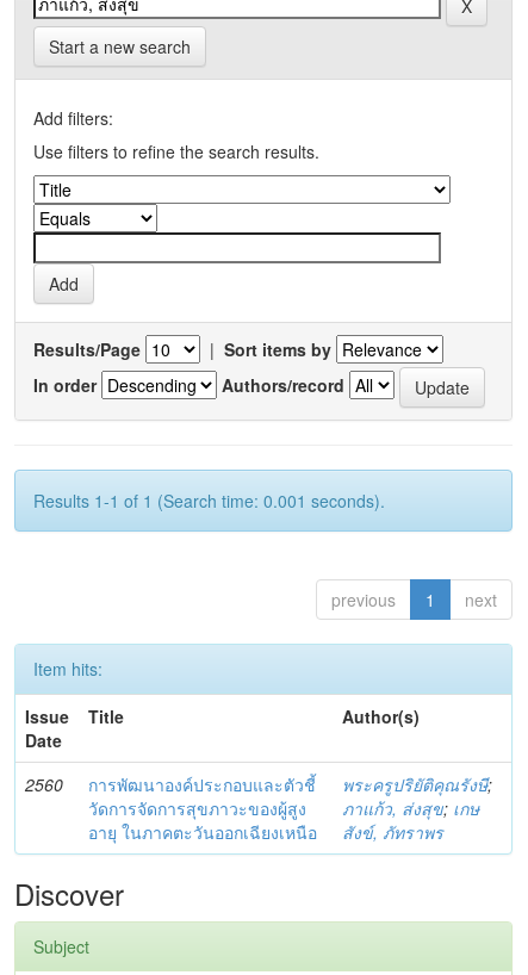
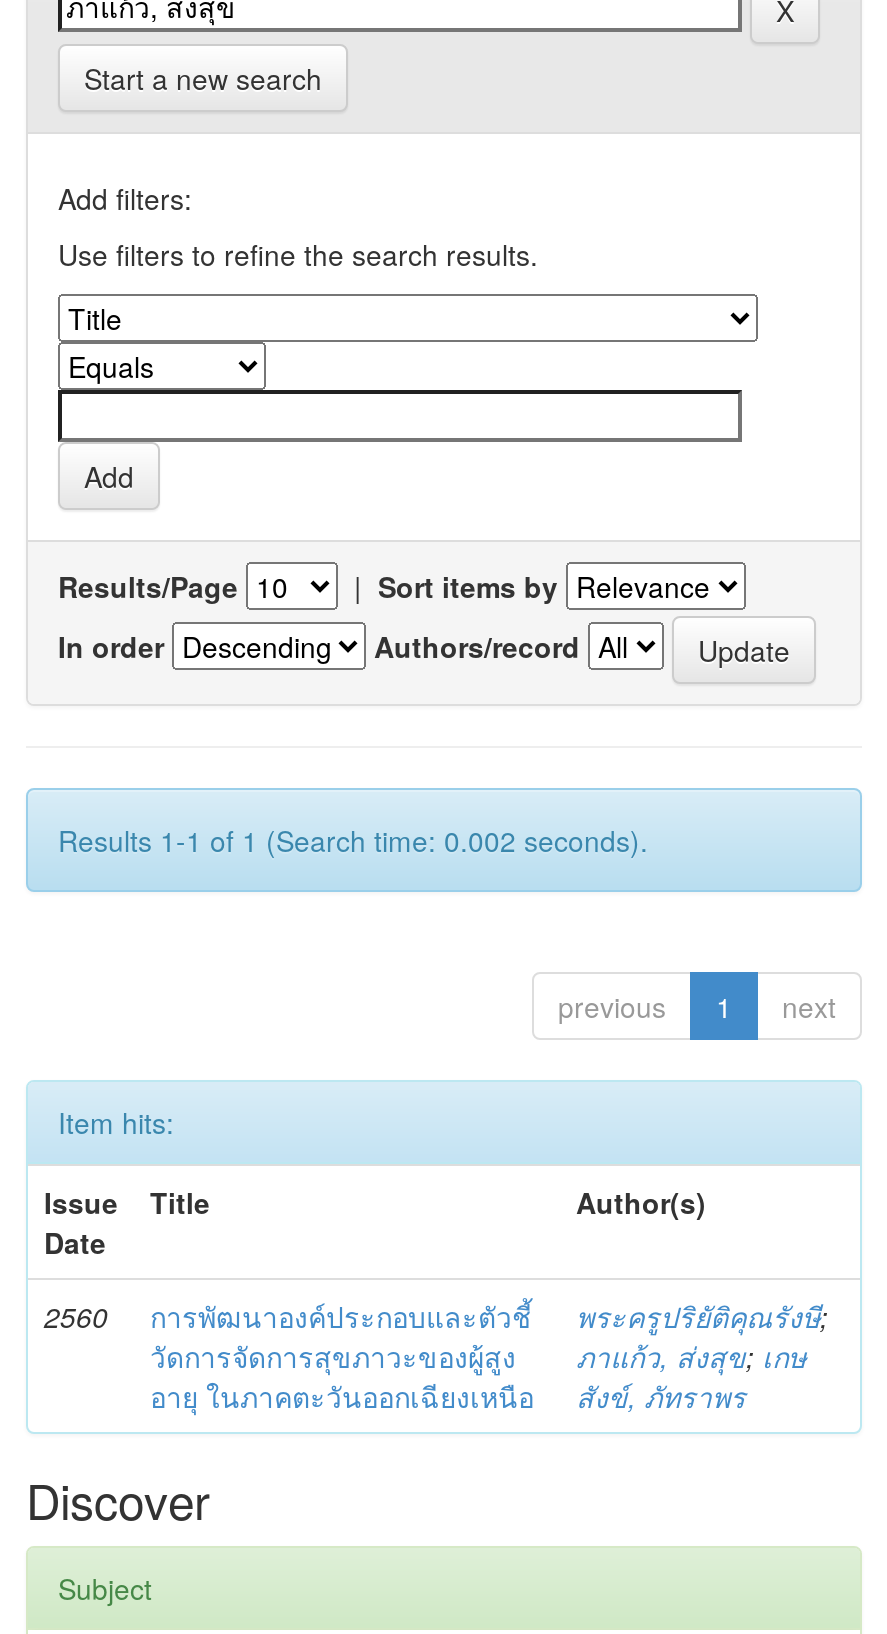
- Results 1-1 of 1 (Search time: 0.001 seconds).
+ Results 1-1 of 1 (Search time: 0.002 seconds).
